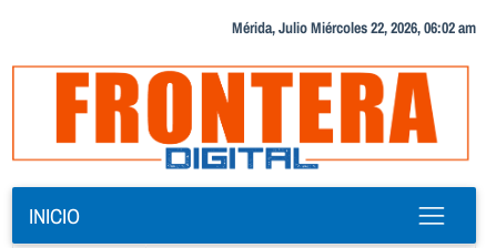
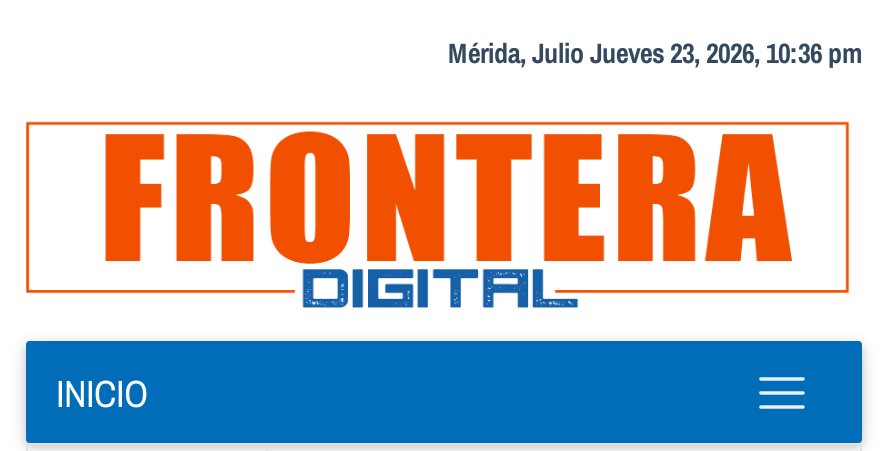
- Mérida, Julio Miércoles 22, 2026, 06:02 am
+ Mérida, Julio Jueves 23, 2026, 10:36 pm
